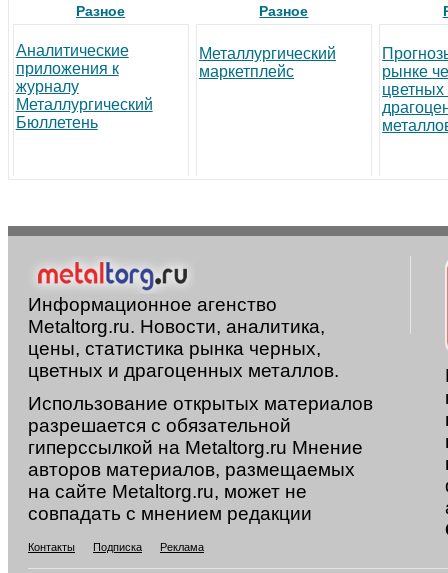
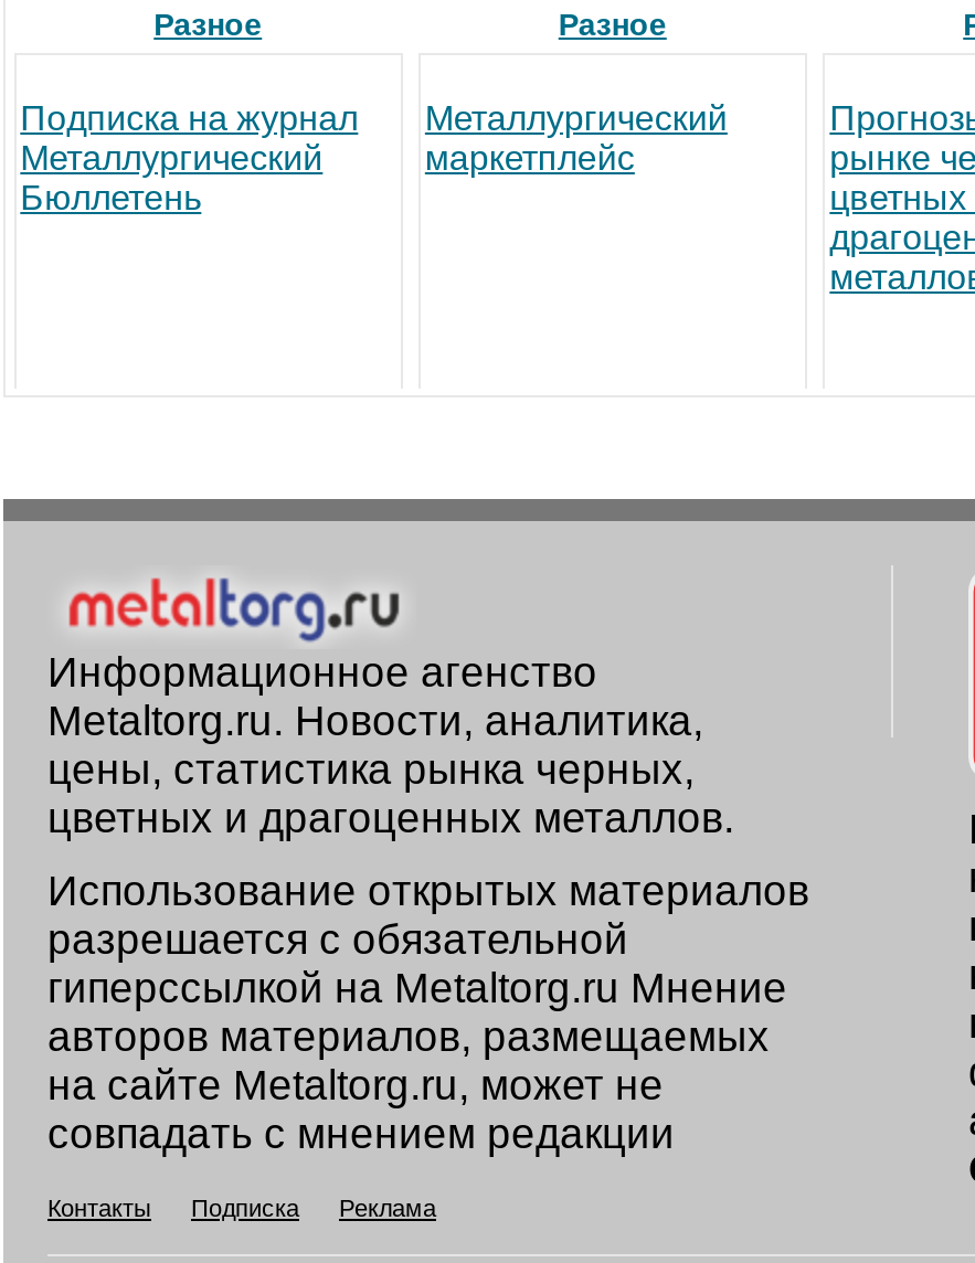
- Аналитические
- приложения к
- журналу
+ Подписка на журнал

moved up: Металлургический | Бюллетень
